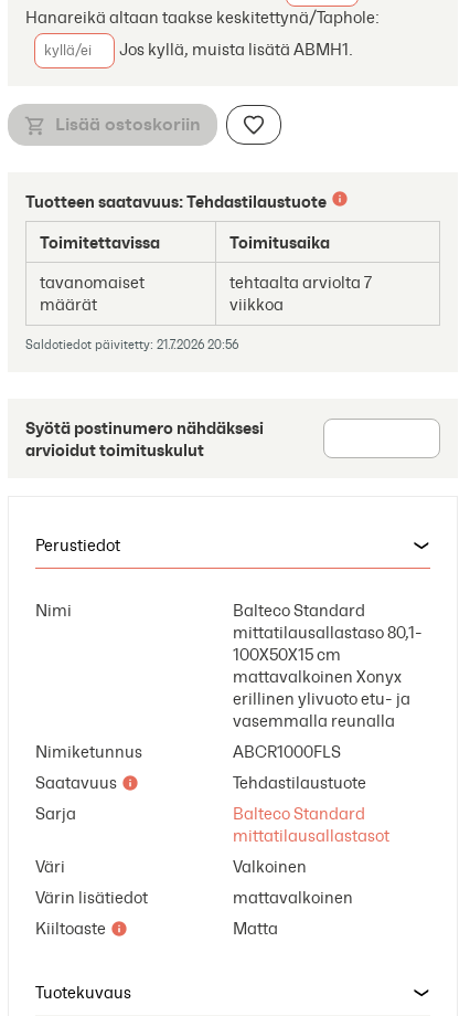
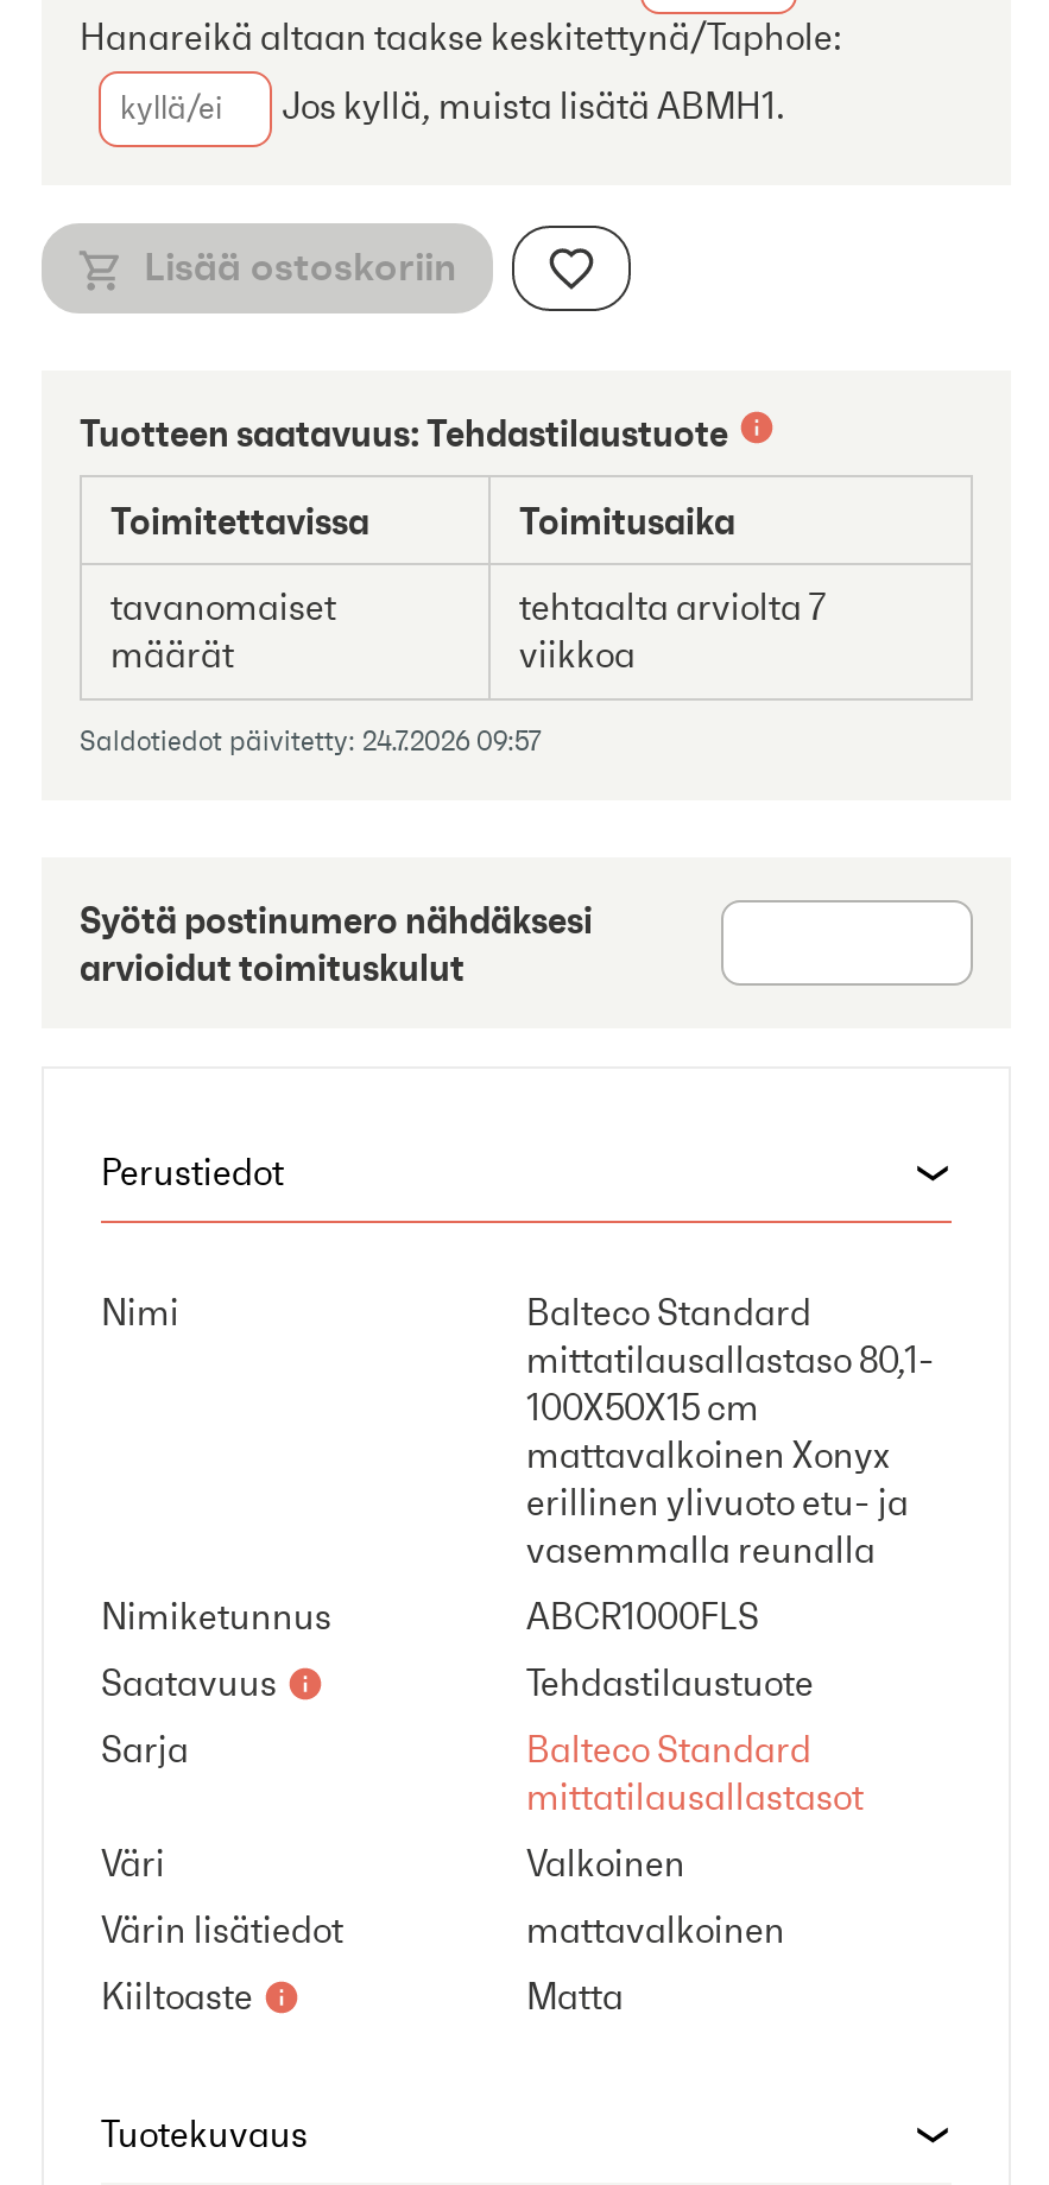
- Saldotiedot päivitetty: 21.7.2026 20:56
+ Saldotiedot päivitetty: 24.7.2026 09:57
